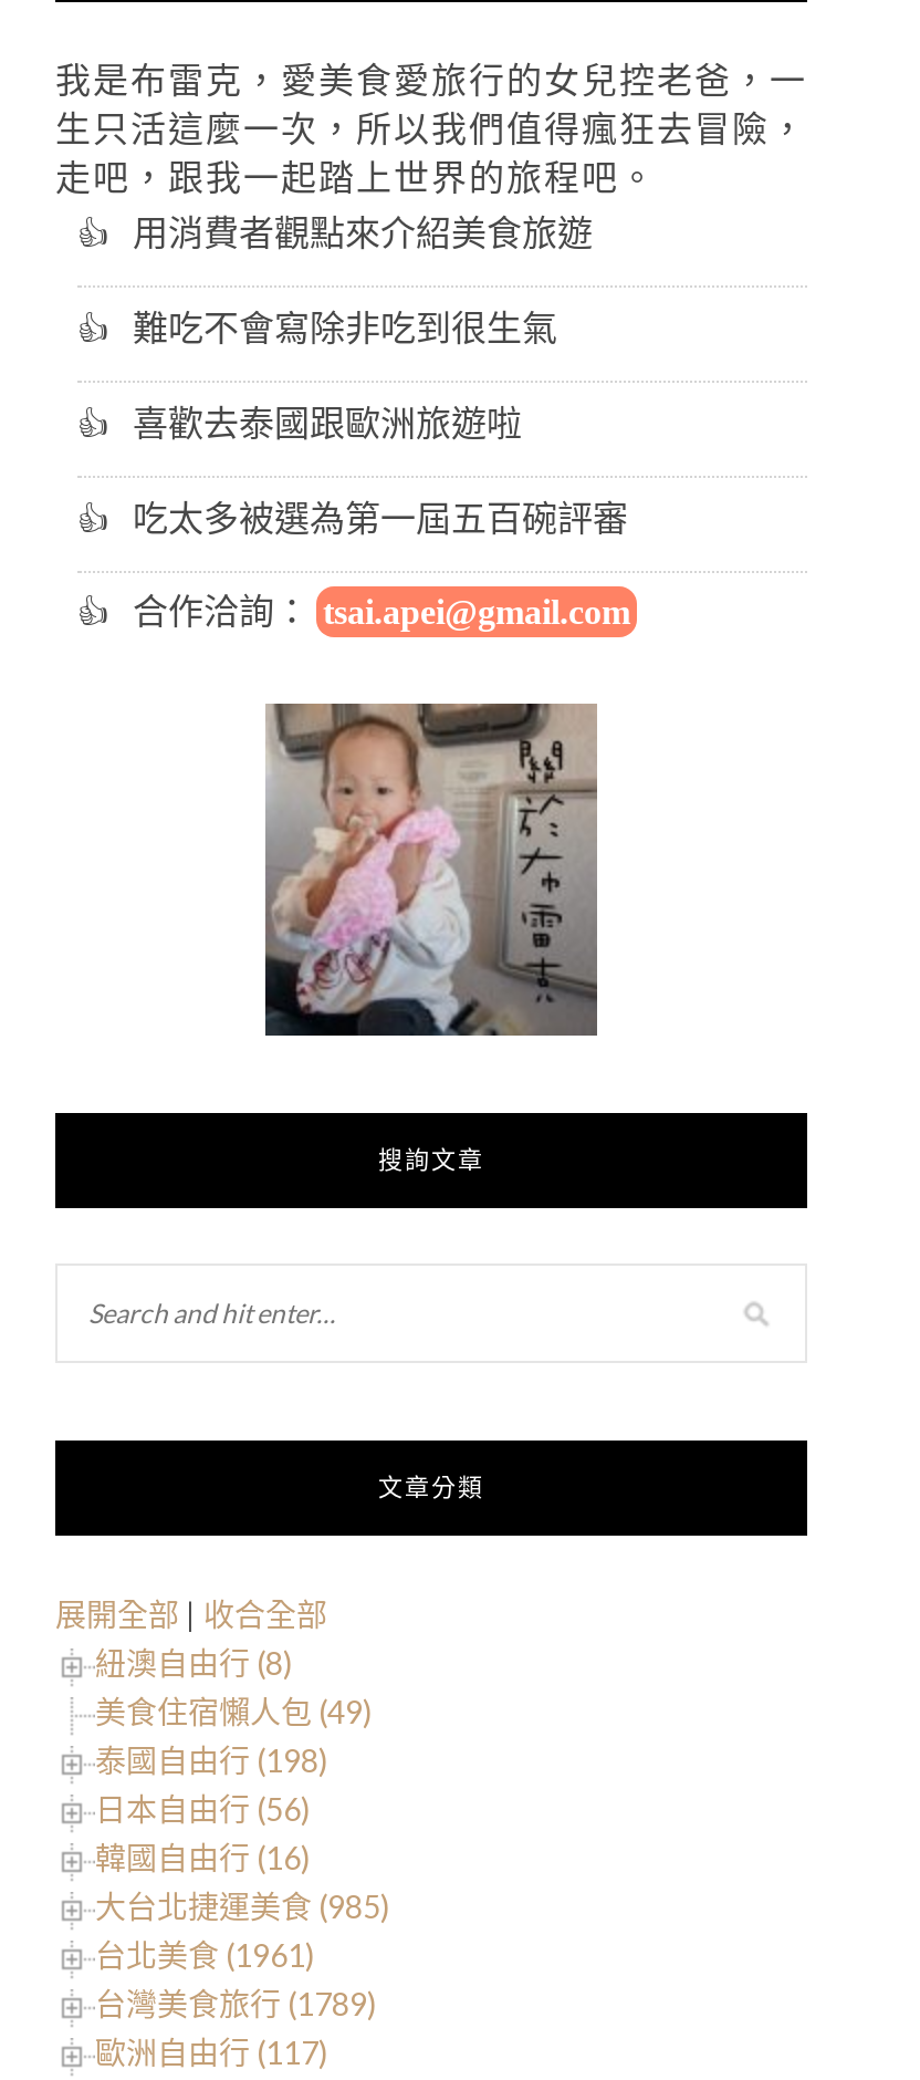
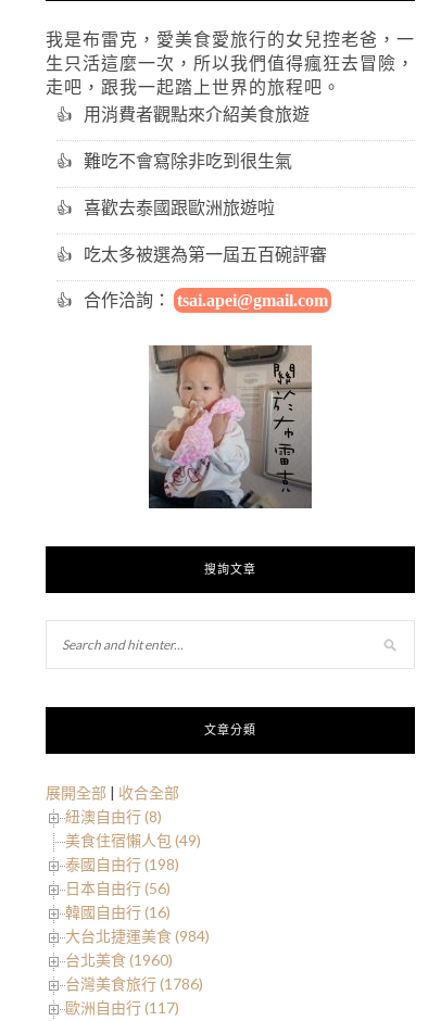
- 大台北捷運美食 (985)
+ 大台北捷運美食 (984)

- 台北美食 (1961)
+ 台北美食 (1960)

- 台灣美食旅行 (1789)
+ 台灣美食旅行 (1786)
